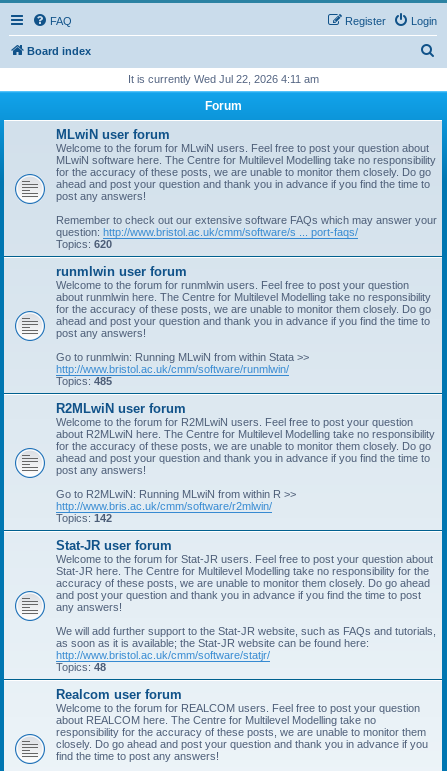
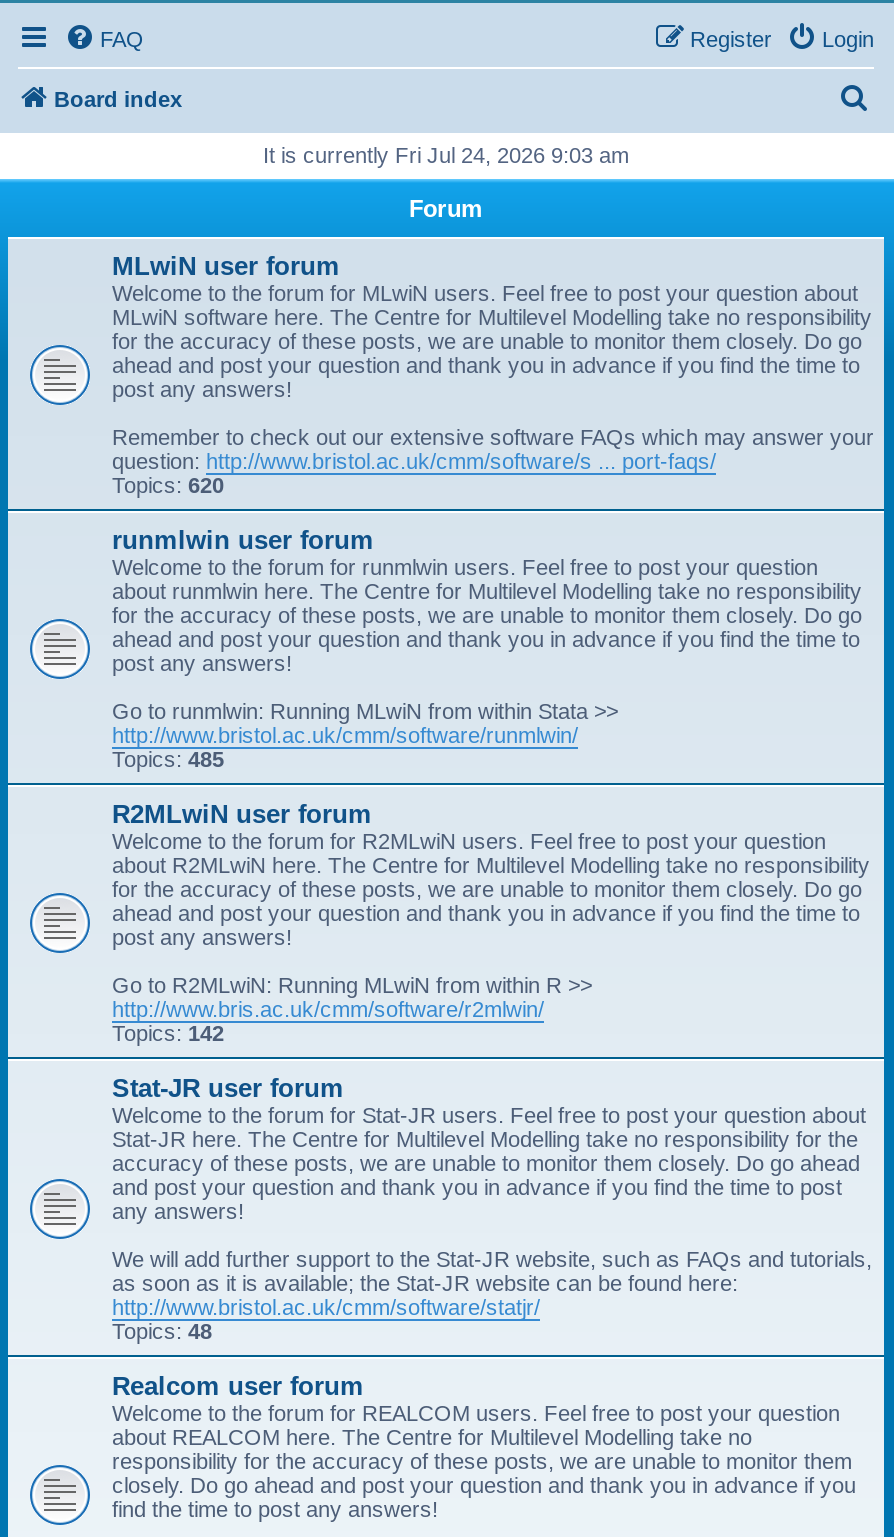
- It is currently Wed Jul 22, 2026 4:11 am
+ It is currently Fri Jul 24, 2026 9:03 am
